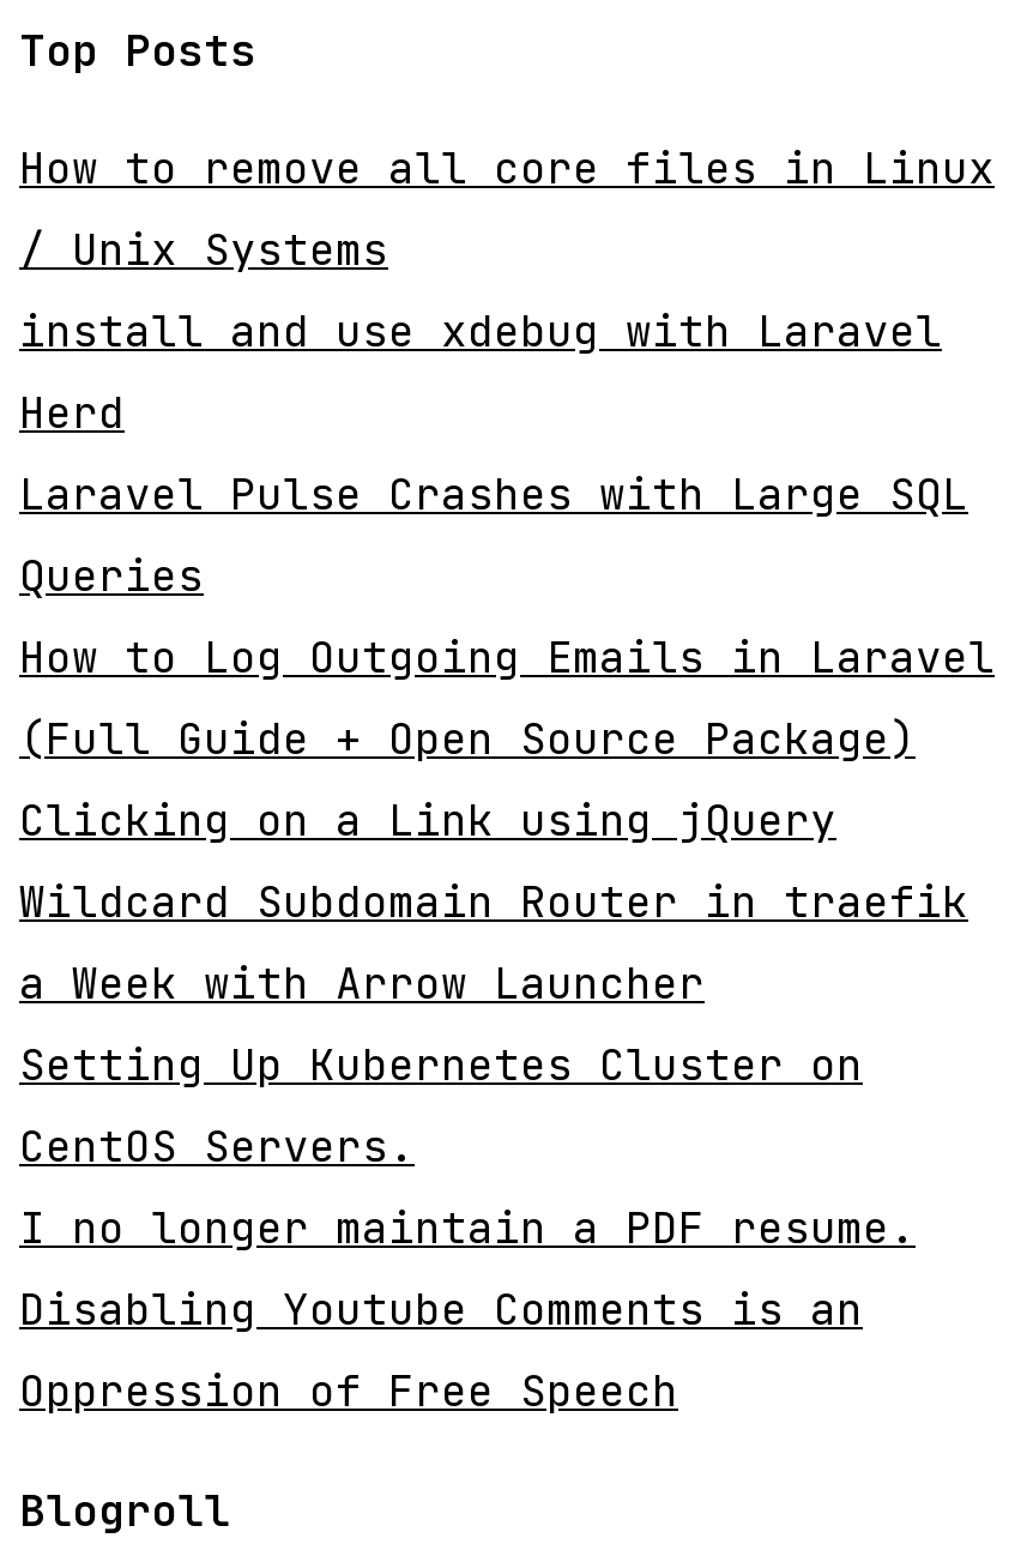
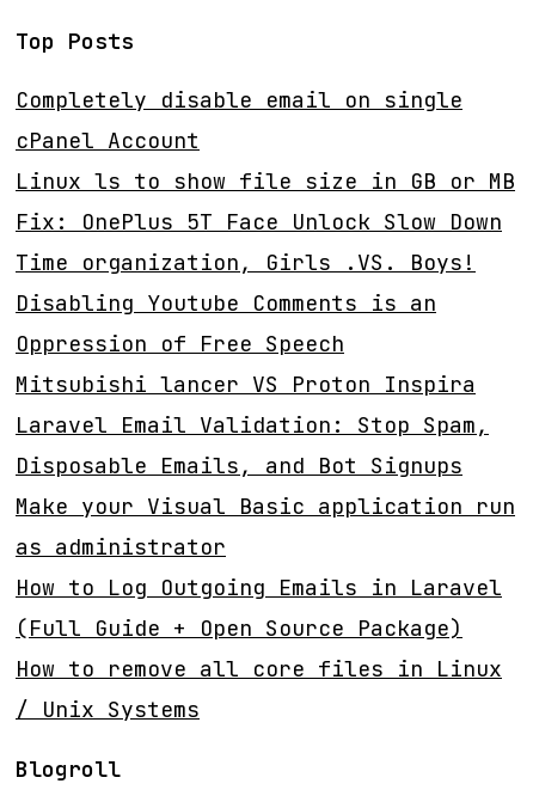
moved down: How to Log Outgoing Emails in Laravel | (Full Guide + Open Source Package) | How to remove all core files in Linux | / Unix Systems

- install and use xdebug with Laravel
- Herd
- Laravel Pulse Crashes with Large SQL
- Queries
- Clicking on a Link using jQuery
- Wildcard Subdomain Router in traefik
- a Week with Arrow Launcher
- Setting Up Kubernetes Cluster on
- CentOS Servers.
- I no longer maintain a PDF resume.
+ Completely disable email on single
+ cPanel Account
+ Linux ls to show file size in GB or MB
+ Fix: OnePlus 5T Face Unlock Slow Down
+ Time organization, Girls .VS. Boys!

moved up: Disabling Youtube Comments is an | Oppression of Free Speech

+ Mitsubishi lancer VS Proton Inspira
+ Laravel Email Validation: Stop Spam,
+ Disposable Emails, and Bot Signups
+ Make your Visual Basic application run
+ as administrator
